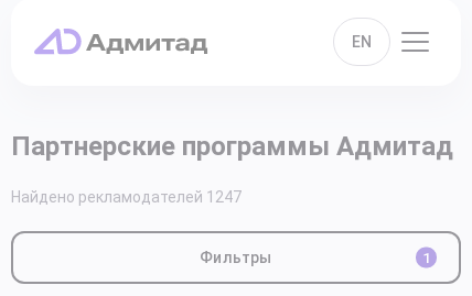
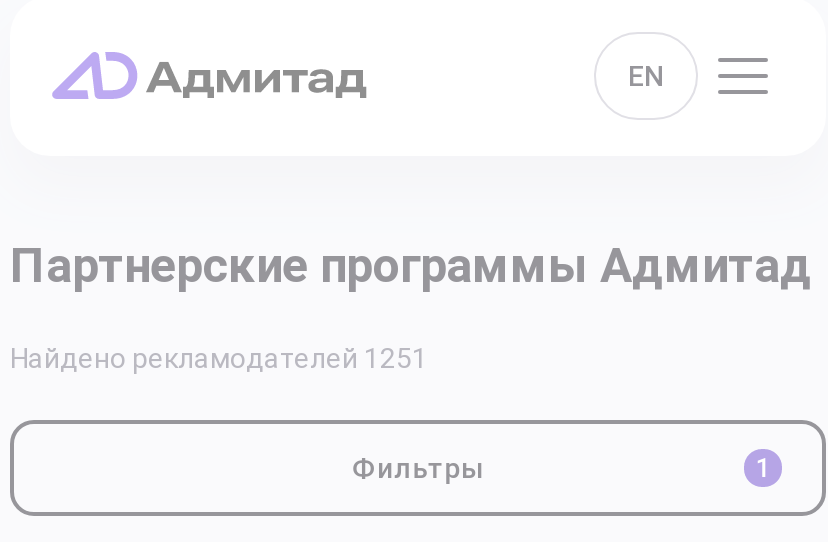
- Найдено рекламодателей 1247
+ Найдено рекламодателей 1251
